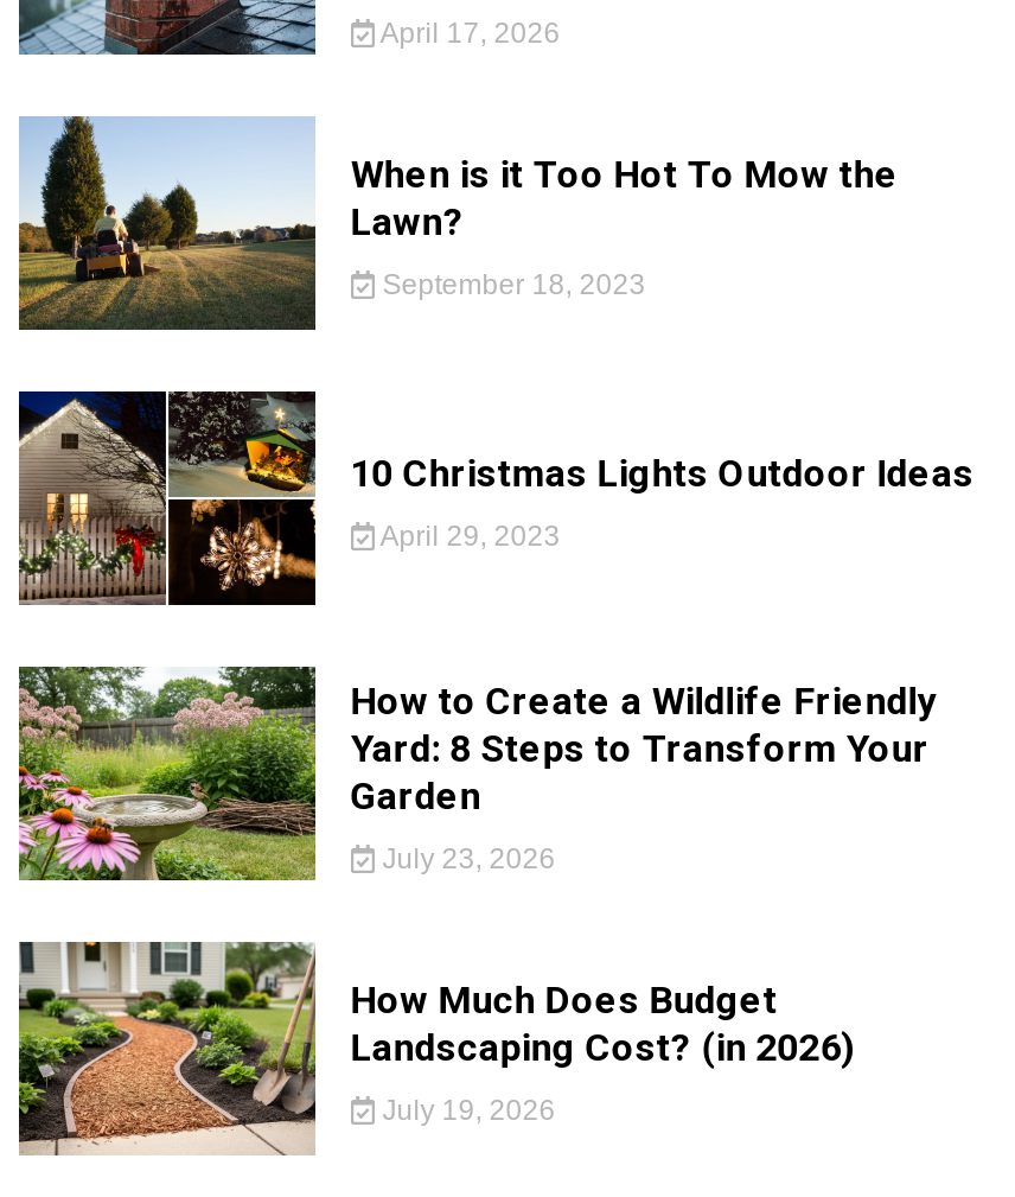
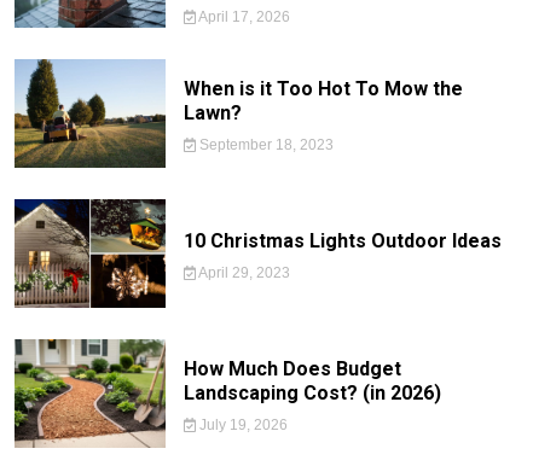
- [image]
- How to Create a Wildlife Friendly
- Yard: 8 Steps to Transform Your
- Garden
- July 23, 2026
